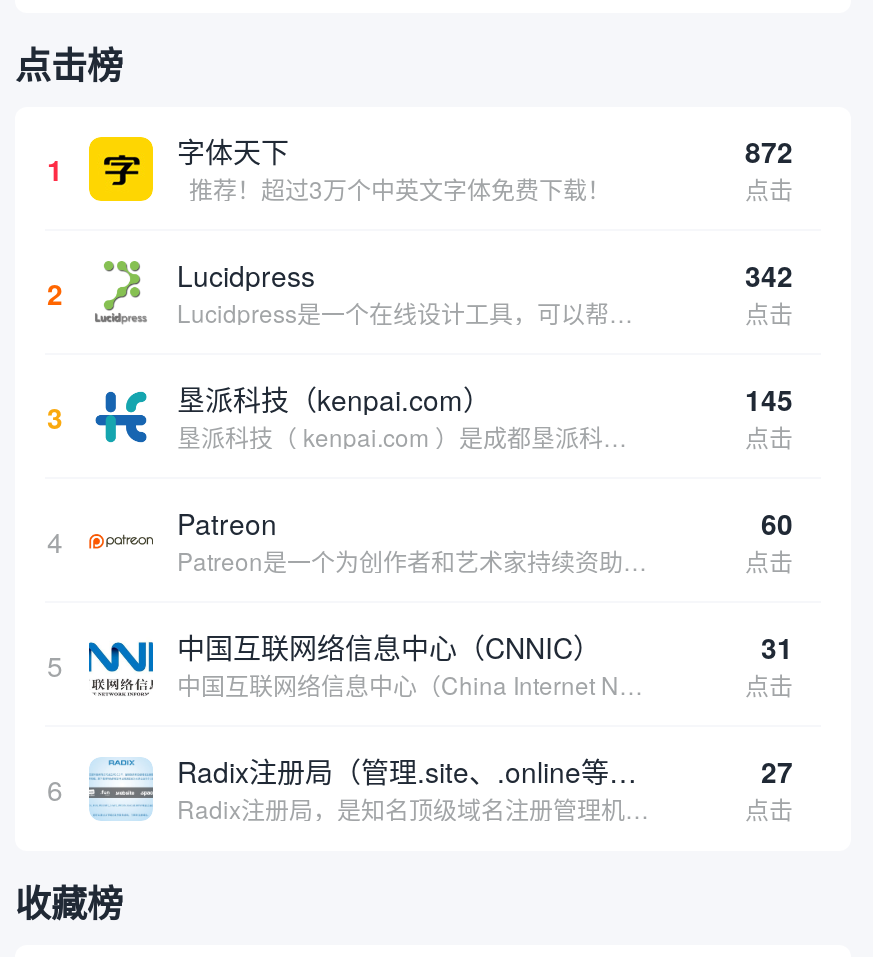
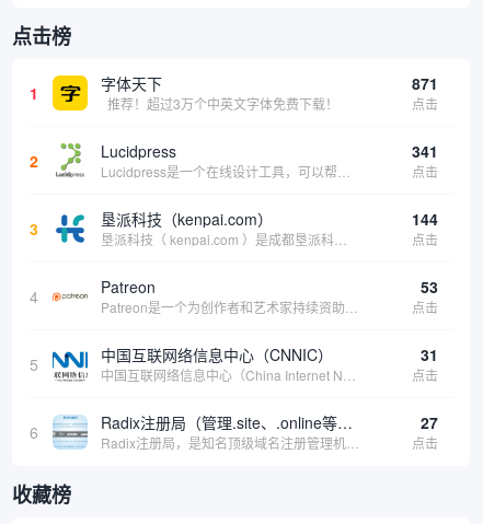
- 872
+ 871

- 342
+ 341

- 145
+ 144

- 60
+ 53
